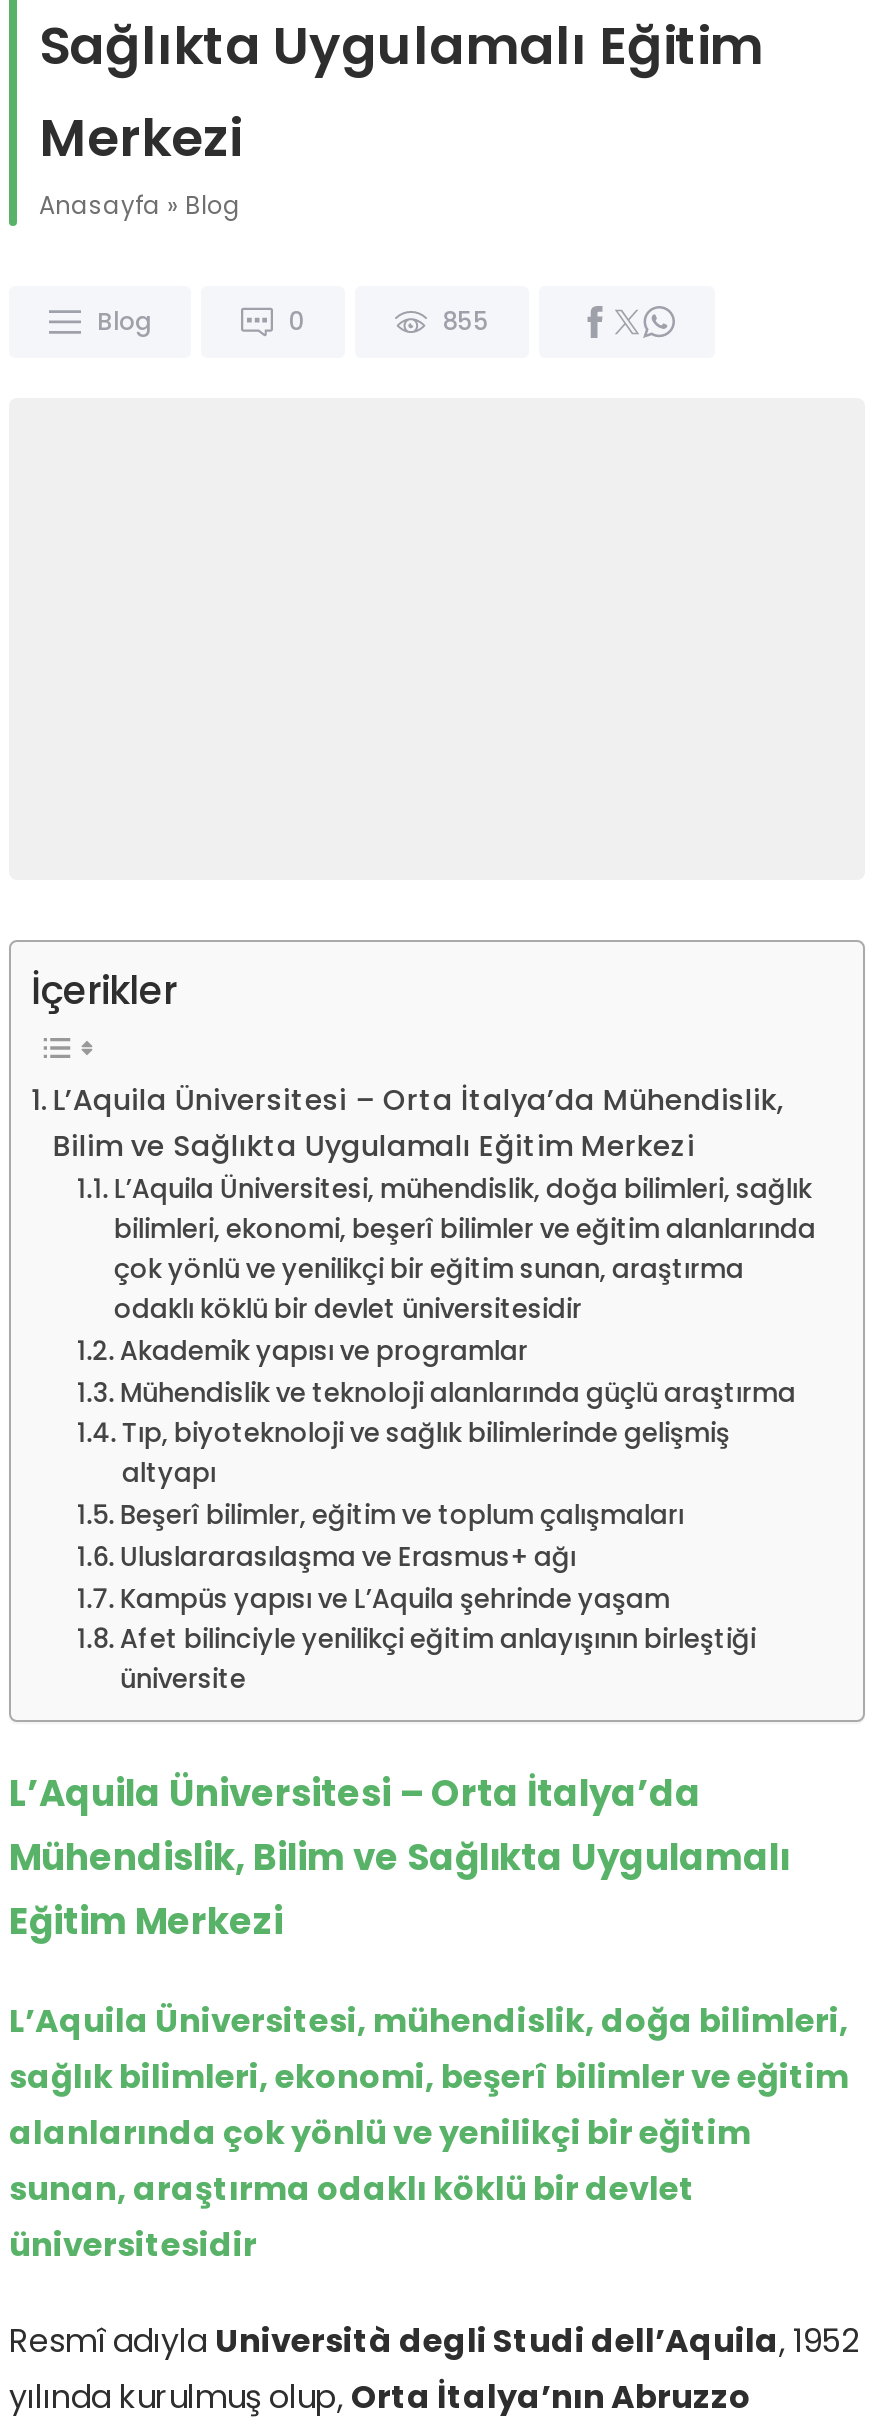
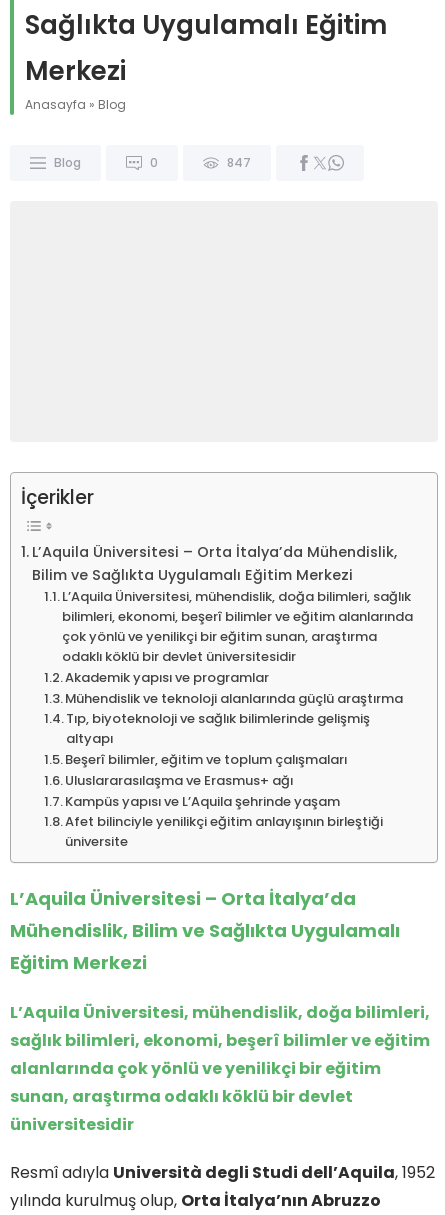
- 855
+ 847
